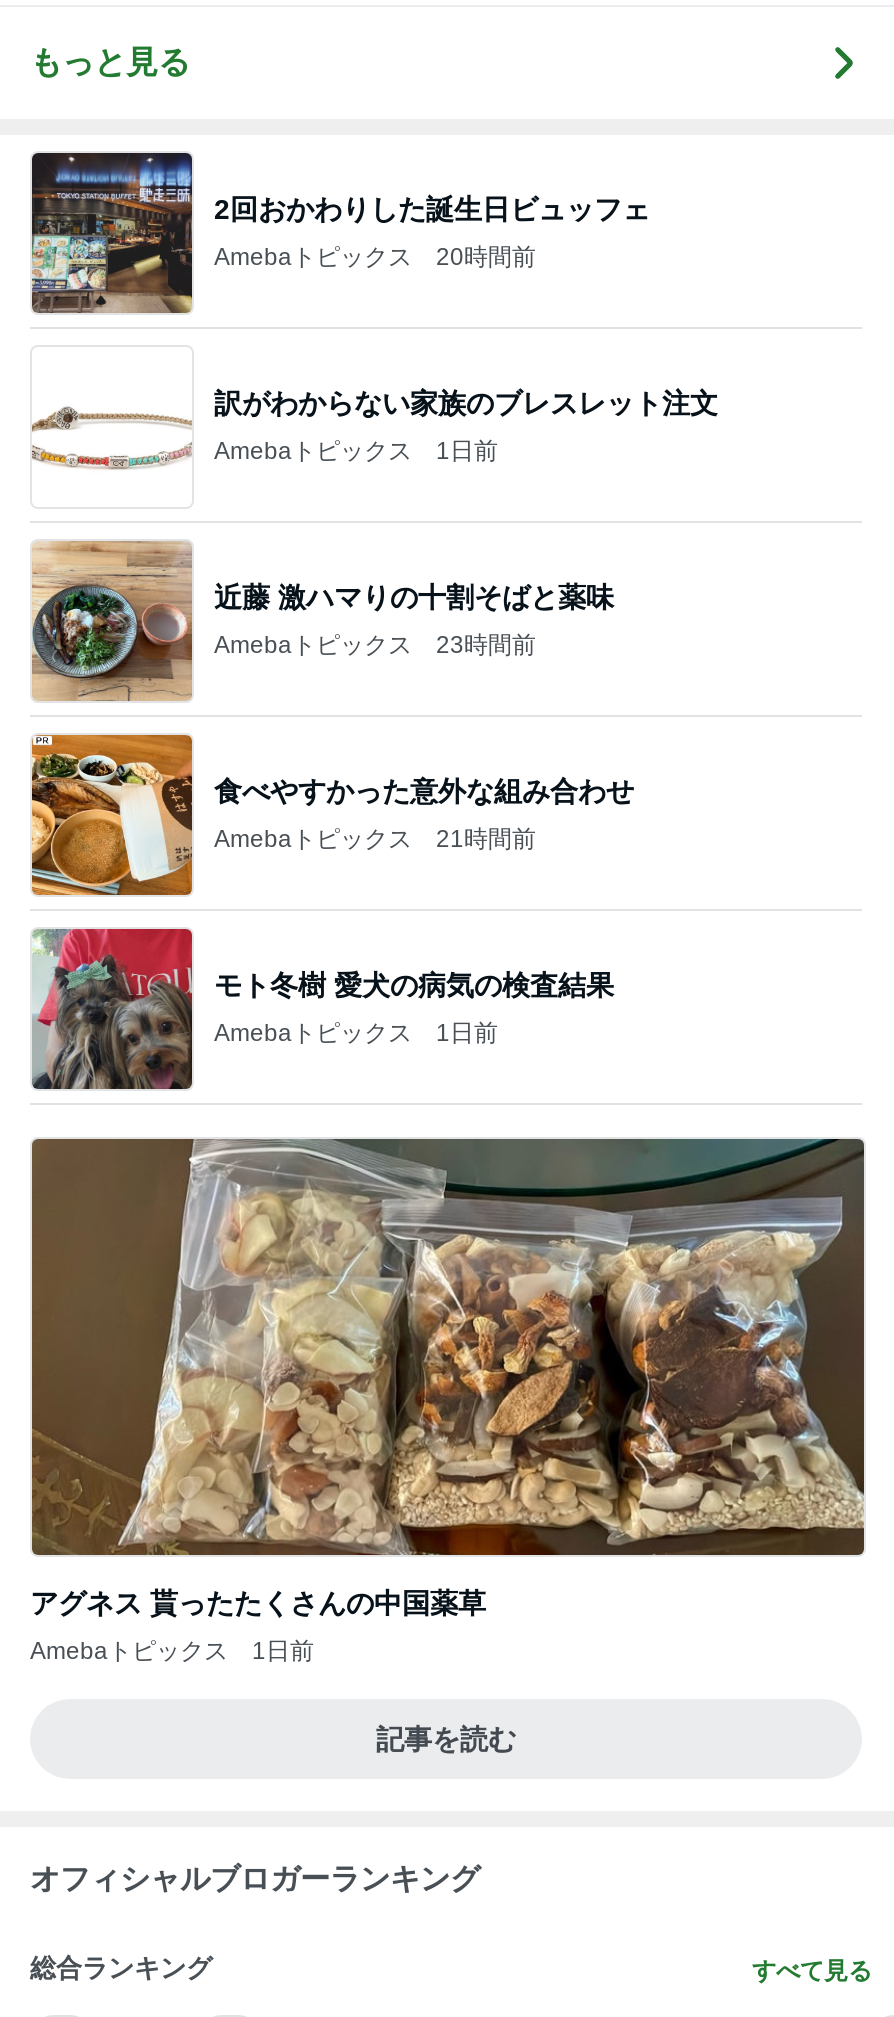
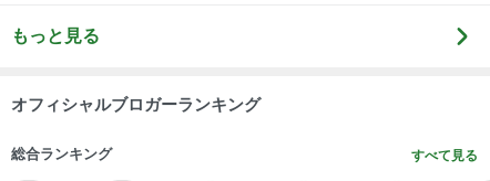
- [image]
- 2回おかわりした誕生日ビュッフェ
- Amebaトピックス
- 20時間前

- [image]
- 訳がわからない家族のブレスレット注文
- Amebaトピックス
- 1日前

- [image]
- 近藤 激ハマりの十割そばと薬味
- Amebaトピックス
- 23時間前

- [image]
- 食べやすかった意外な組み合わせ
- Amebaトピックス
- 21時間前

- [image]
- モト冬樹 愛犬の病気の検査結果
- Amebaトピックス
- 1日前

- [image]
- アグネス 貰ったたくさんの中国薬草
- Amebaトピックス
- 1日前
- 記事を読む
